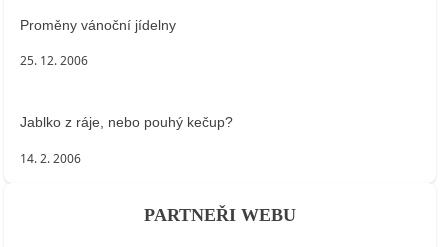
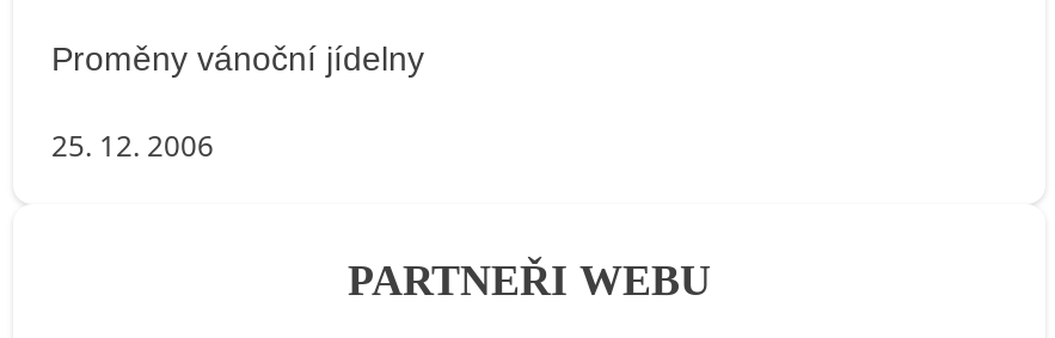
- Jablko z ráje, nebo pouhý kečup?
- 14. 2. 2006
